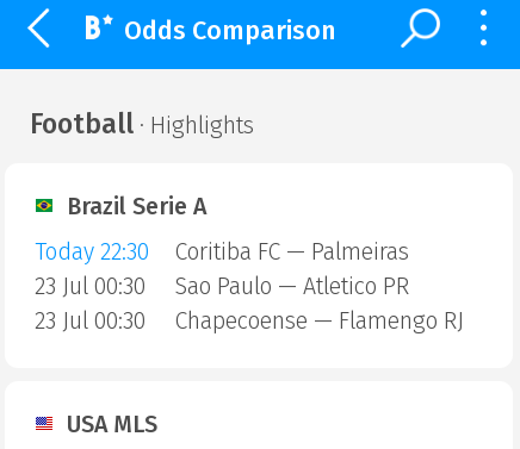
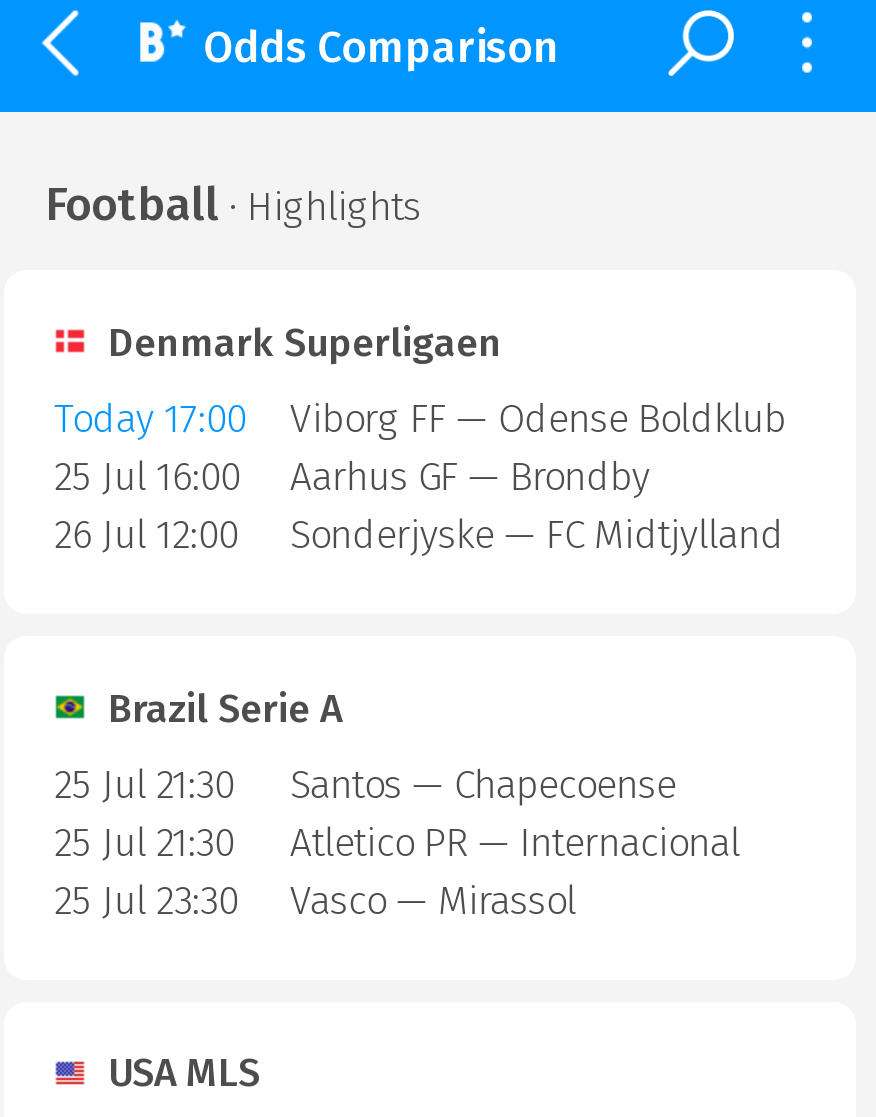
+ Denmark Superligaen
+ Today 17:00
+ Viborg FF — Odense Boldklub
+ 25 Jul 16:00
+ Aarhus GF — Brondby
+ 26 Jul 12:00
+ Sonderjyske — FC Midtjylland

- Today 22:30
- Coritiba FC — Palmeiras
- 23 Jul 00:30
- Sao Paulo — Atletico PR
- 23 Jul 00:30
- Chapecoense — Flamengo RJ
+ 25 Jul 21:30
+ Santos — Chapecoense
+ 25 Jul 21:30
+ Atletico PR — Internacional
+ 25 Jul 23:30
+ Vasco — Mirassol
